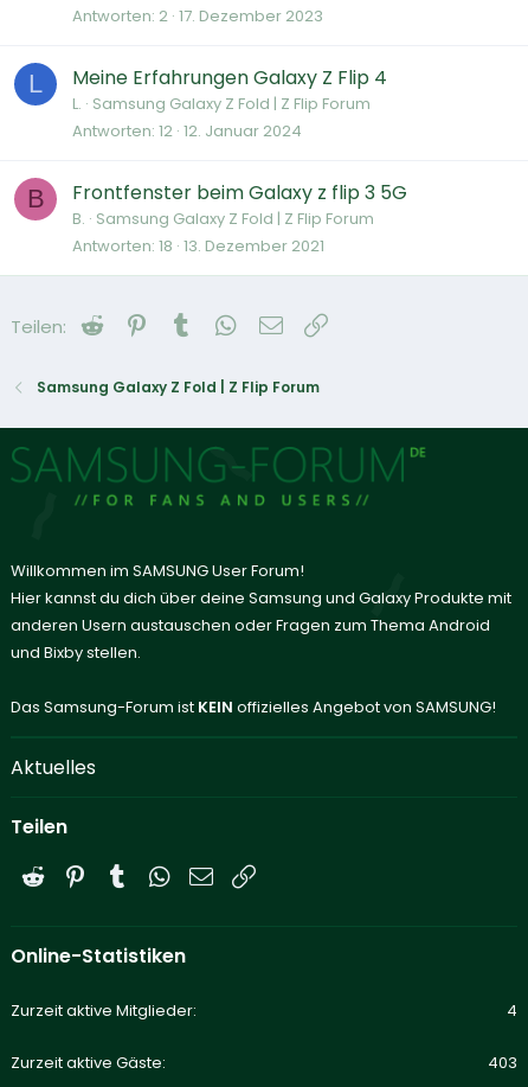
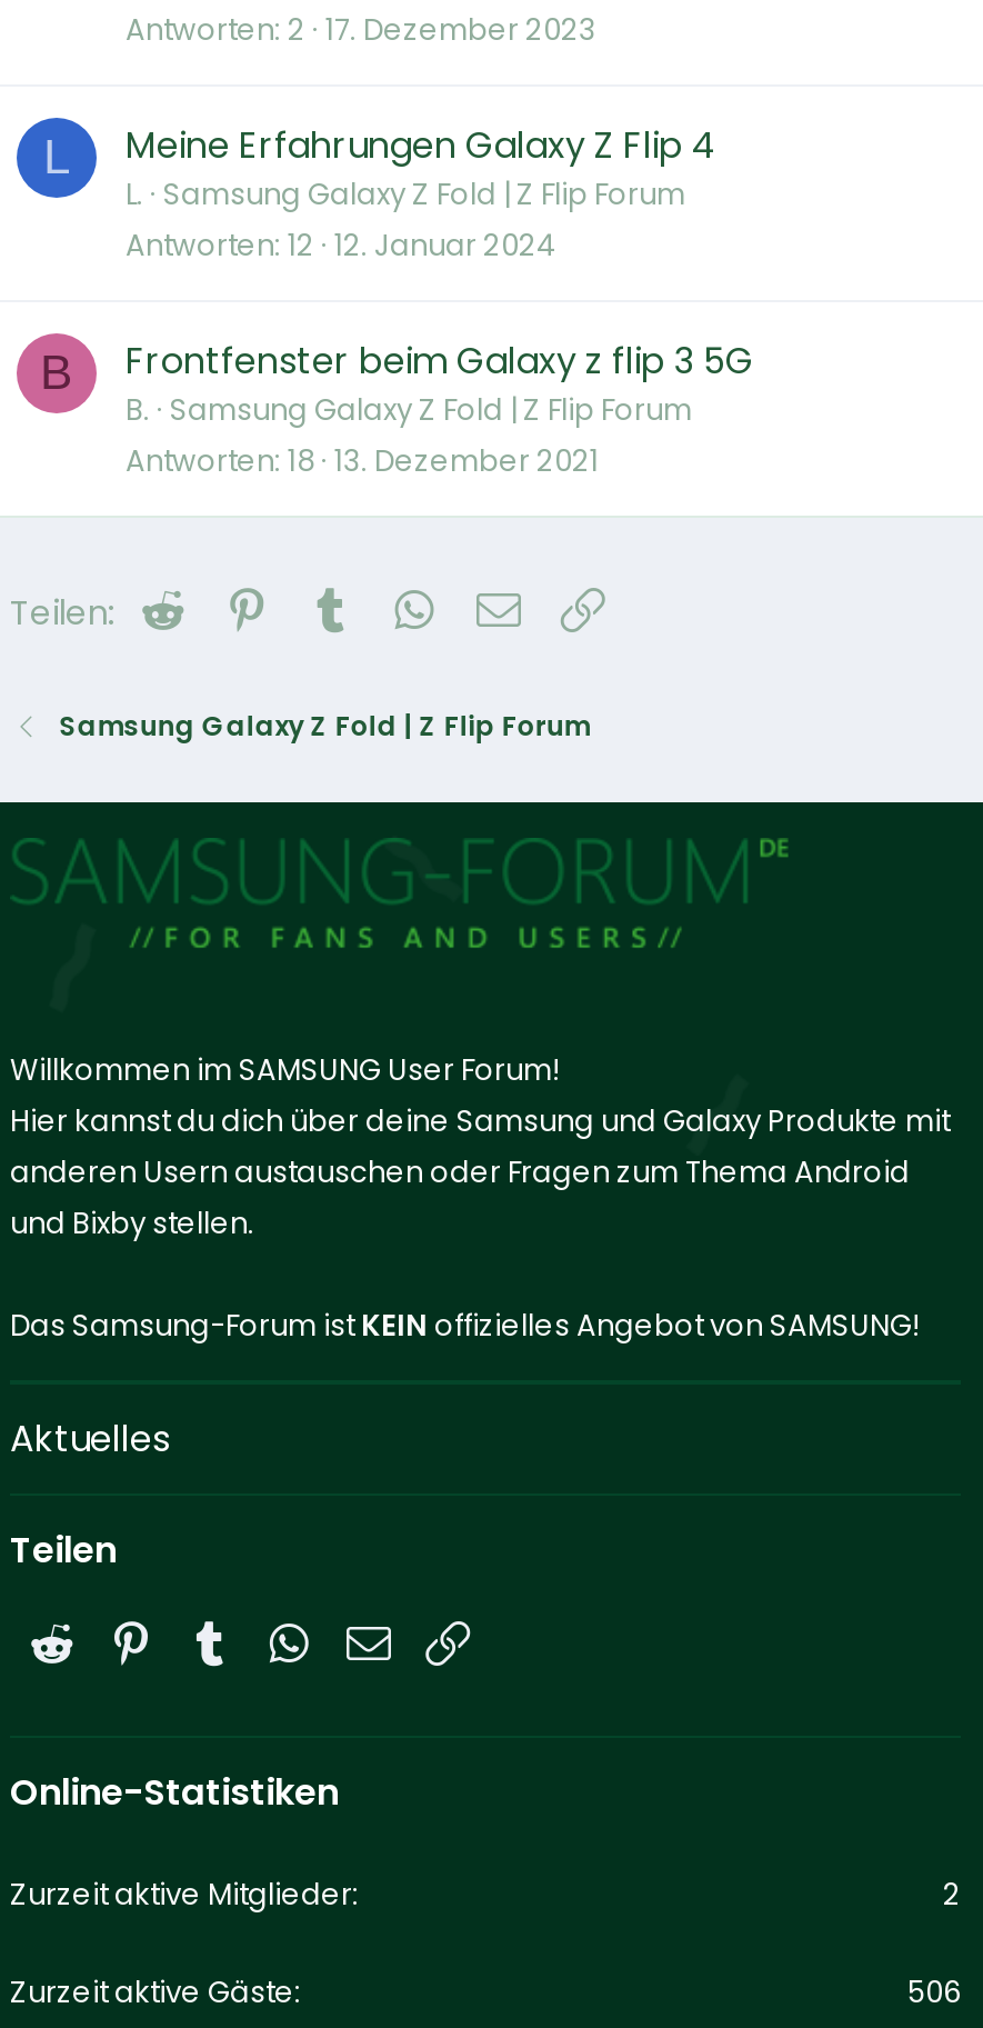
- 4
+ 2

- 403
+ 506
